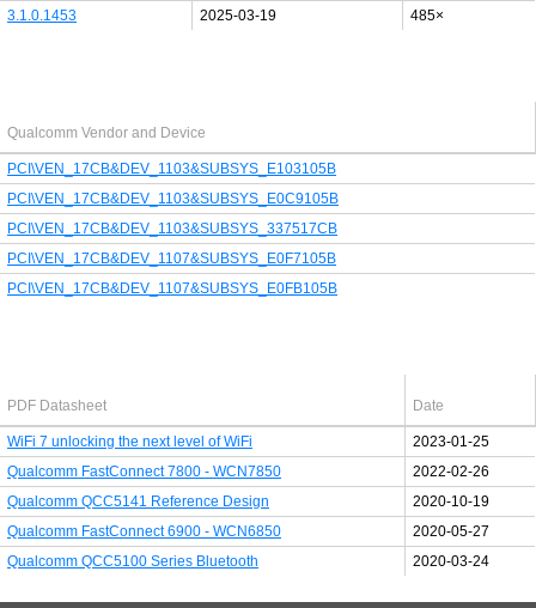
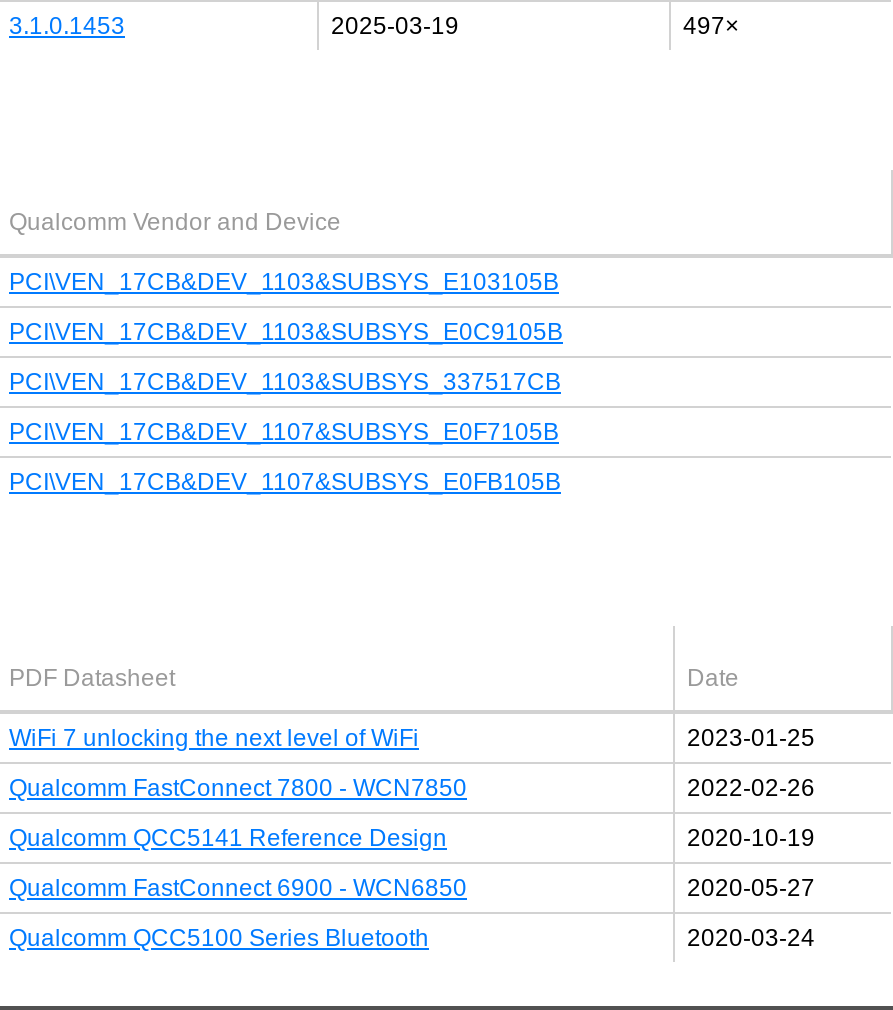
- 485×
+ 497×
